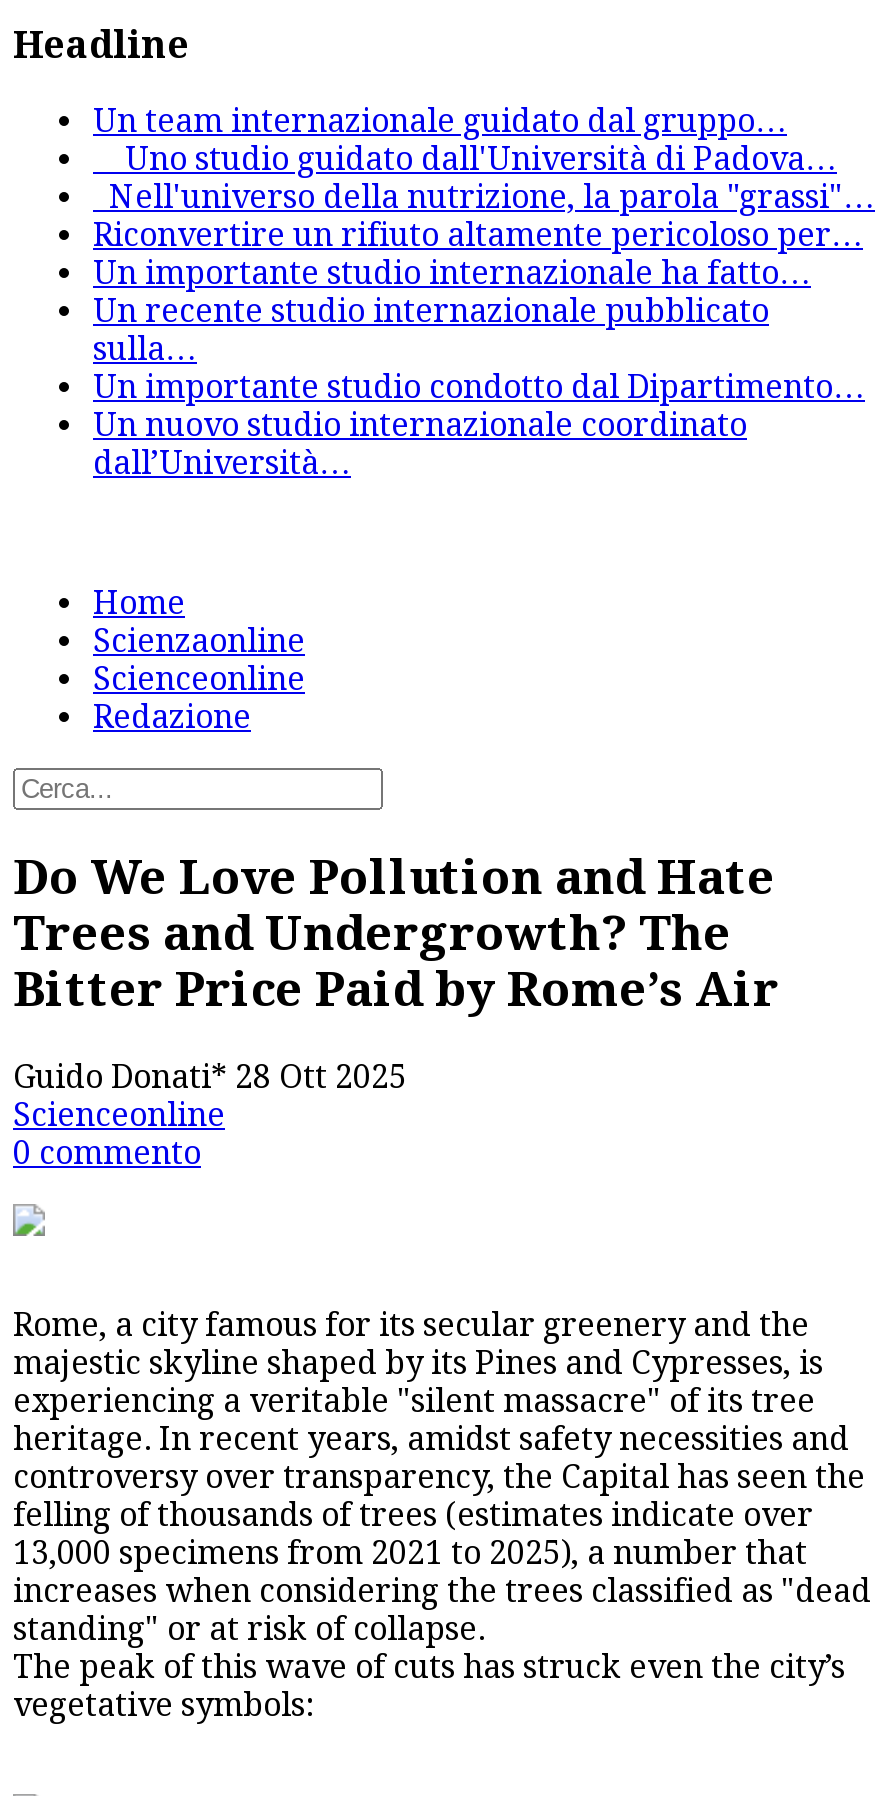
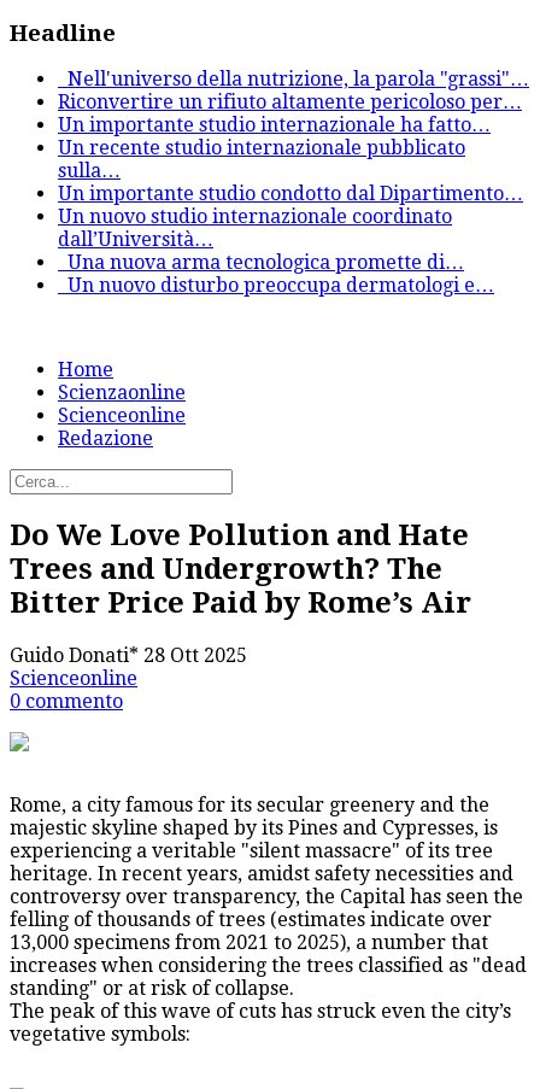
- Un team internazionale guidato dal gruppo …
- Uno studio guidato dall'Università di Padova …

moved up: Nell'universo della nutrizione, la parola "grassi" … | Riconvertire un rifiuto altamente pericoloso per … | Un importante studio internazionale ha fatto… | Un recente studio internazionale pubblicato | sulla … | Un importante studio condotto dal Dipartimento … | Un nuovo studio internazionale coordinato | dall’Università …

+ Una nuova arma tecnologica promette di…
+ Un nuovo disturbo preoccupa dermatologi e…
